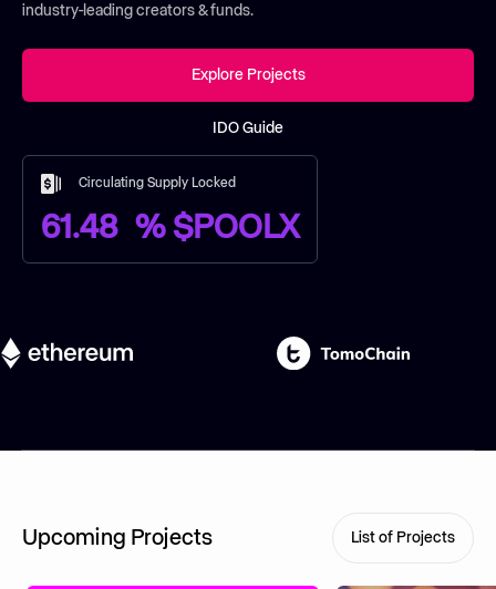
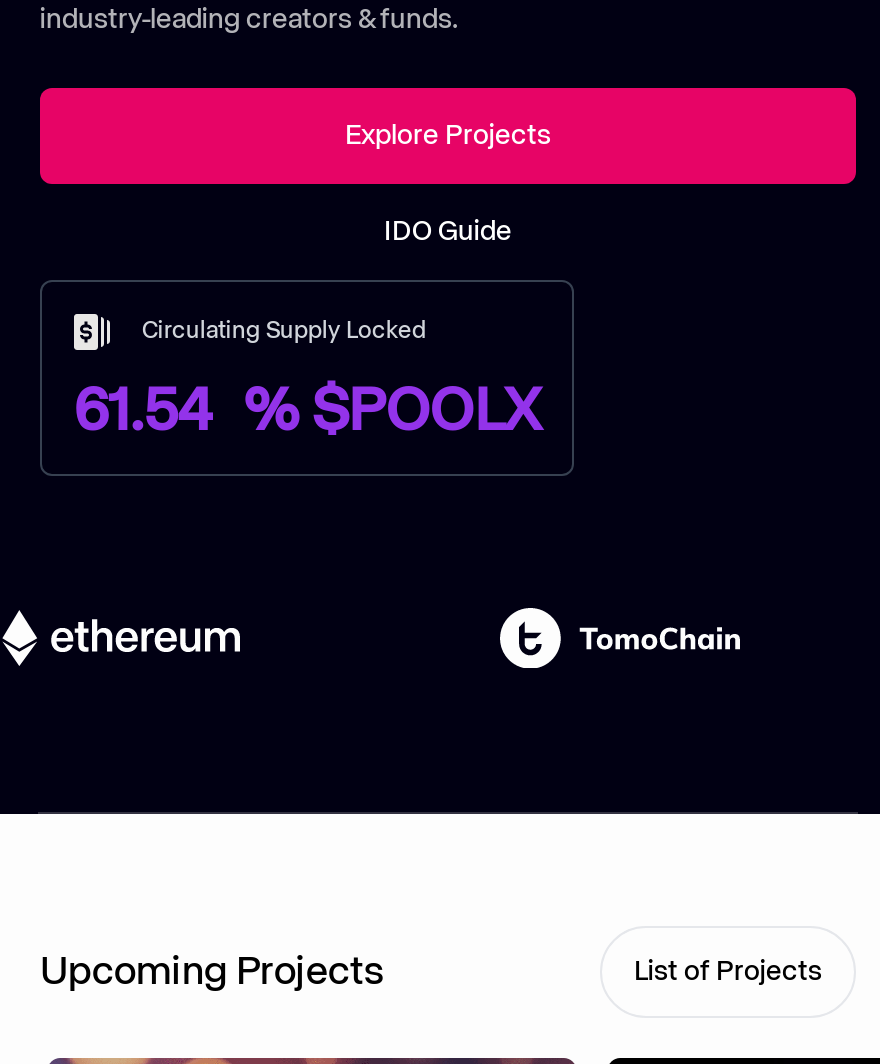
- 61.48 % $POOLX
+ 61.54 % $POOLX
